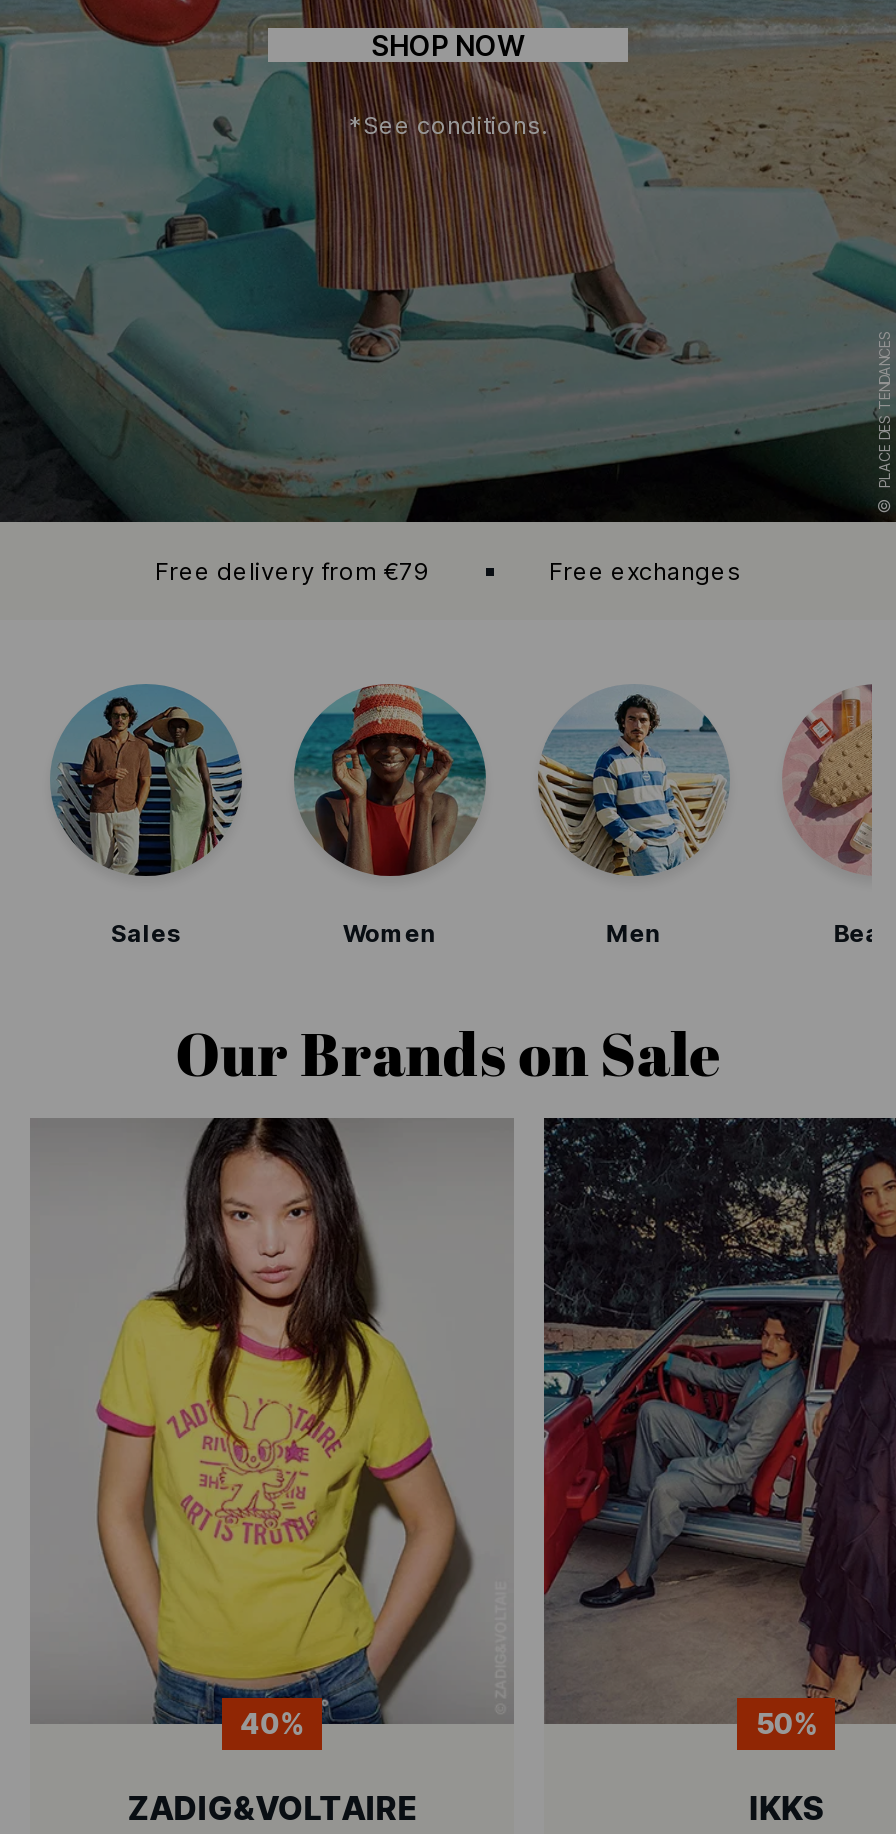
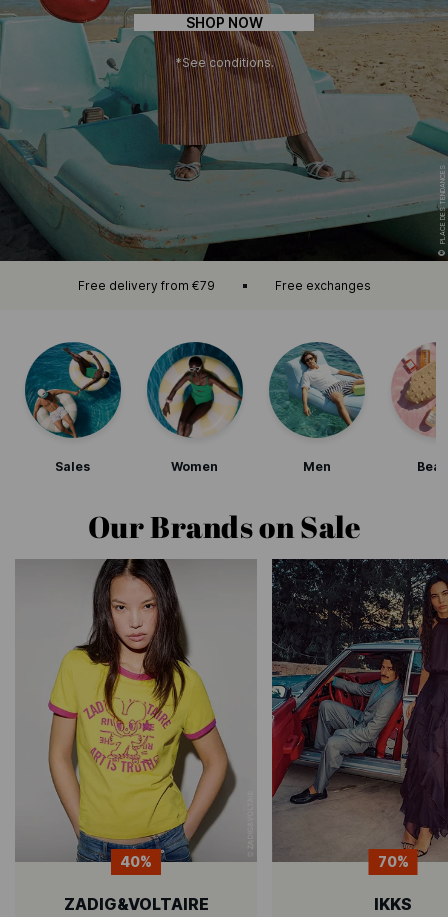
- [image]
+ [image]

- [image]
+ [image]

- [image]
+ [image]

- 50%
+ 70%
